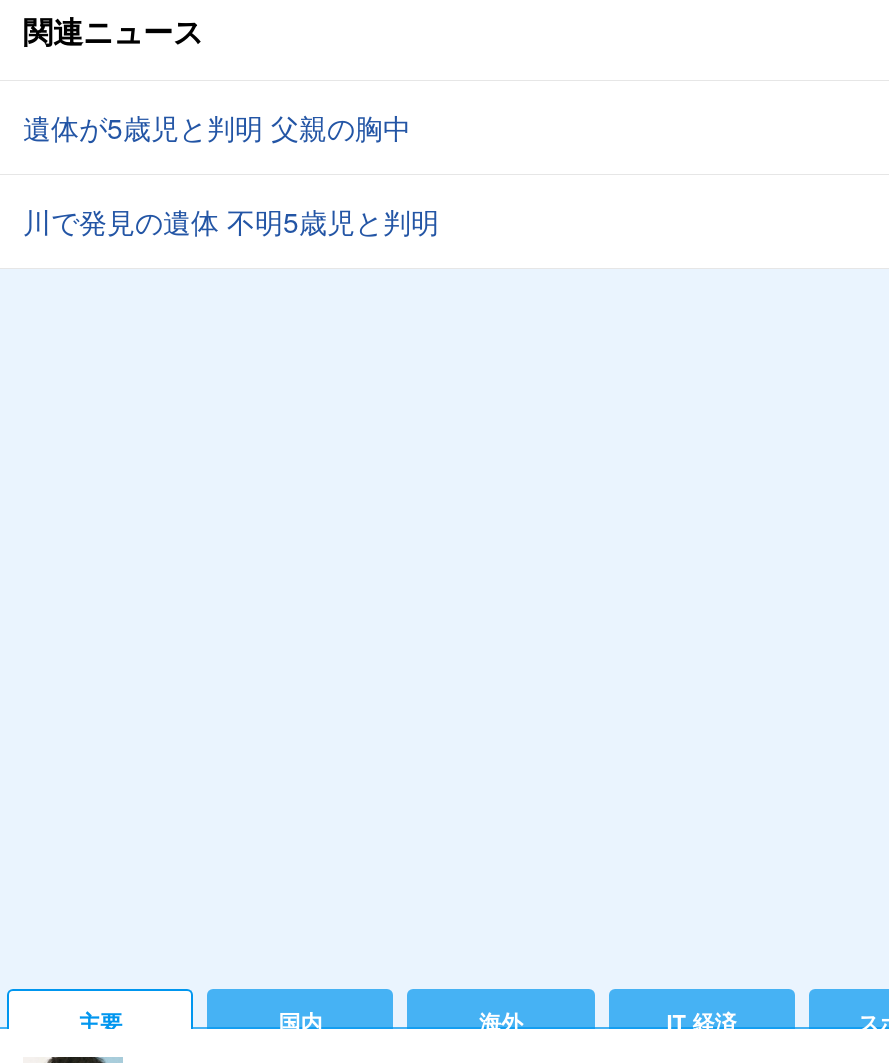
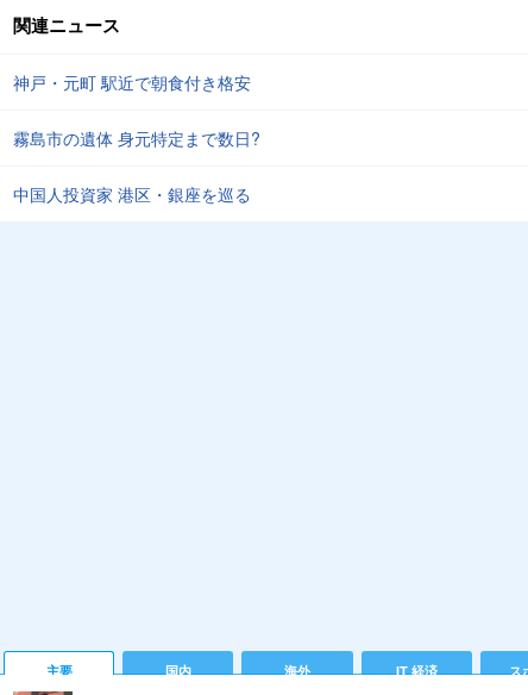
- 遺体が5歳児と判明 父親の胸中
- 川で発見の遺体 不明5歳児と判明
+ 神戸・元町 駅近で朝食付き格安
+ 霧島市の遺体 身元特定まで数日?
+ 中国人投資家 港区・銀座を巡る
